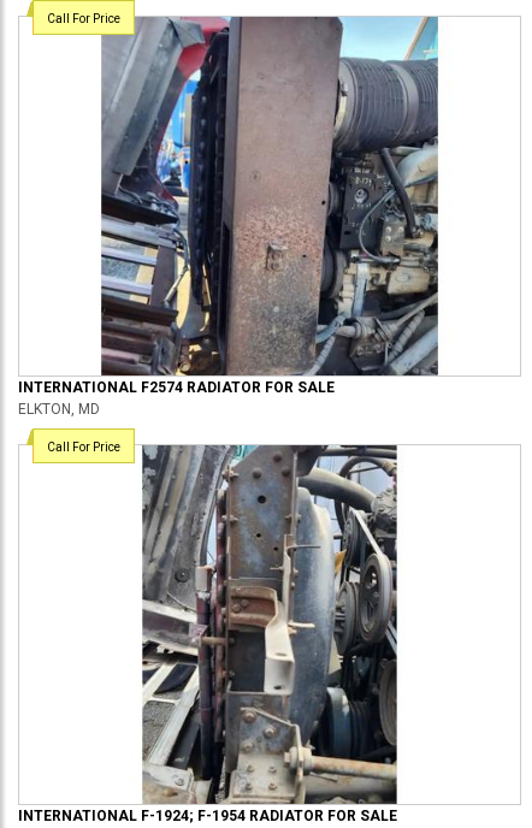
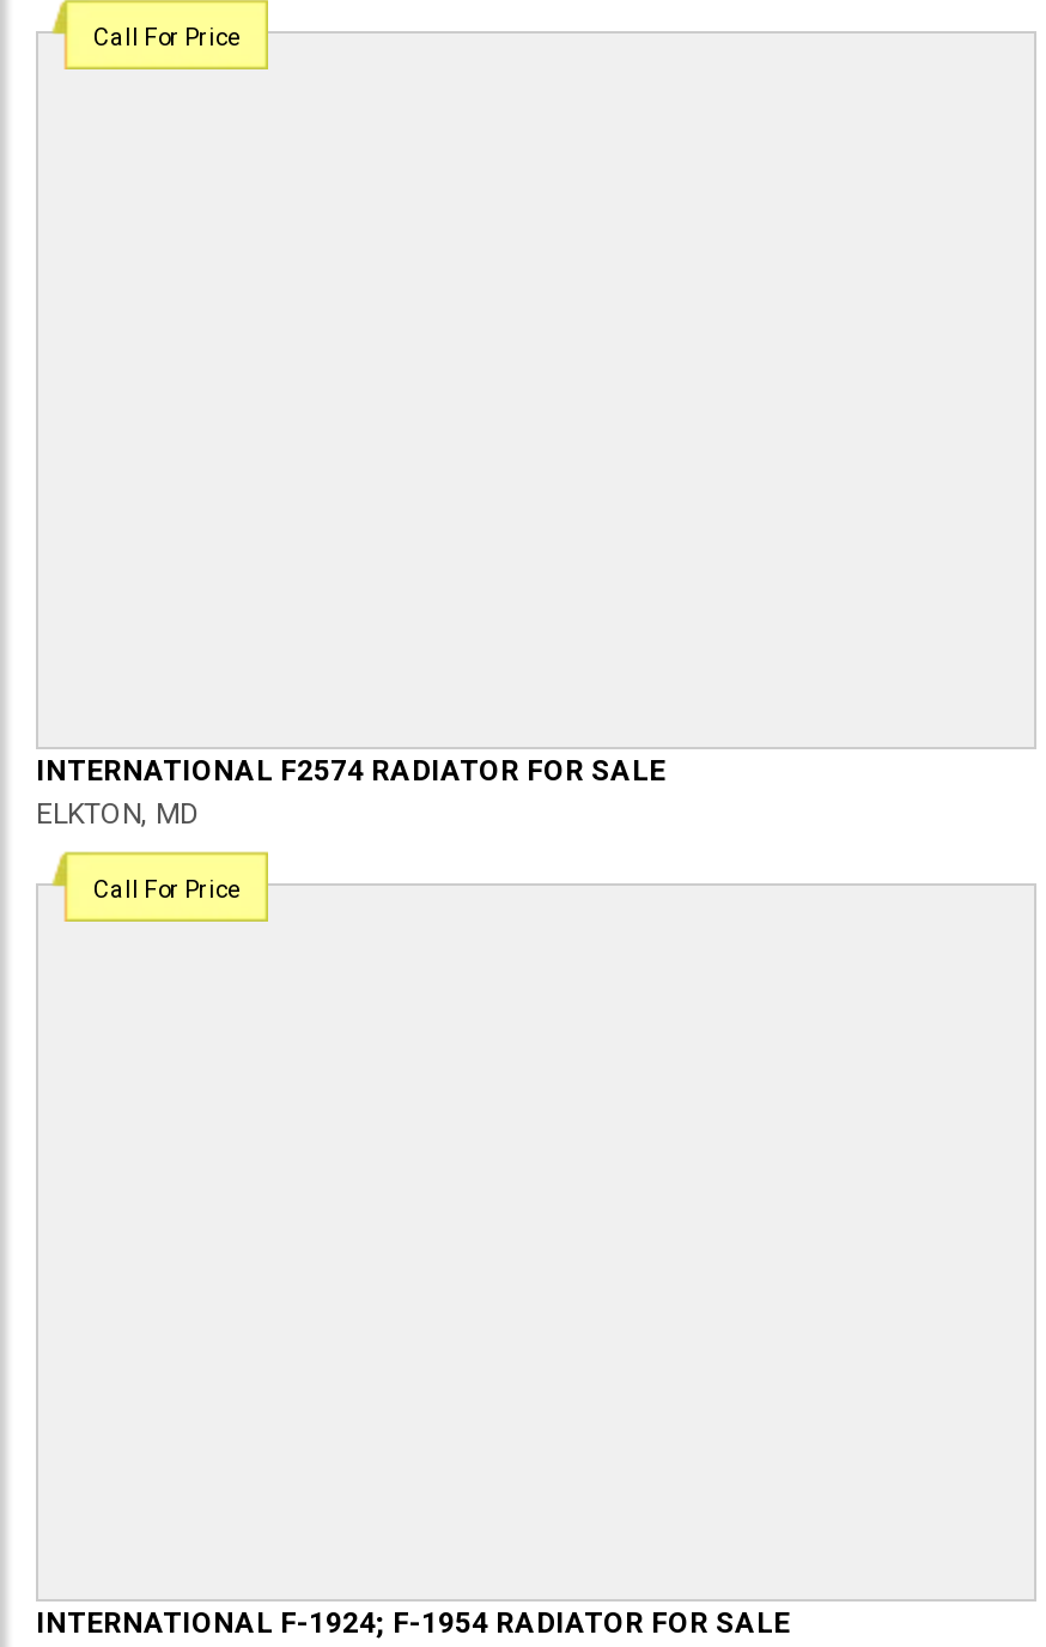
- [image]

- [image]
